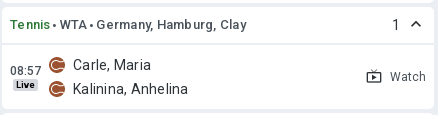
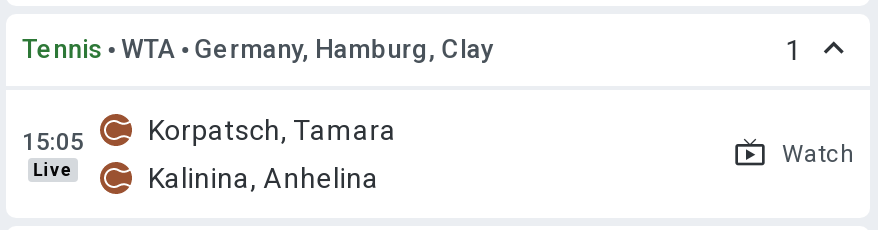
- Carle, Maria
+ Korpatsch, Tamara
